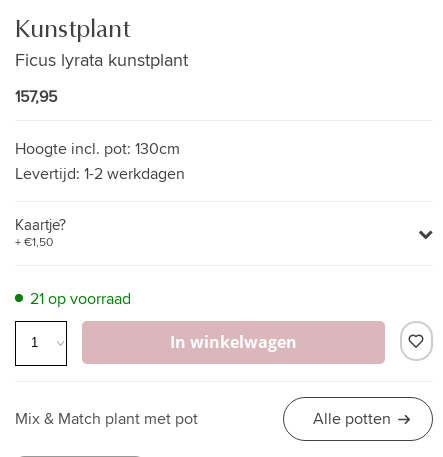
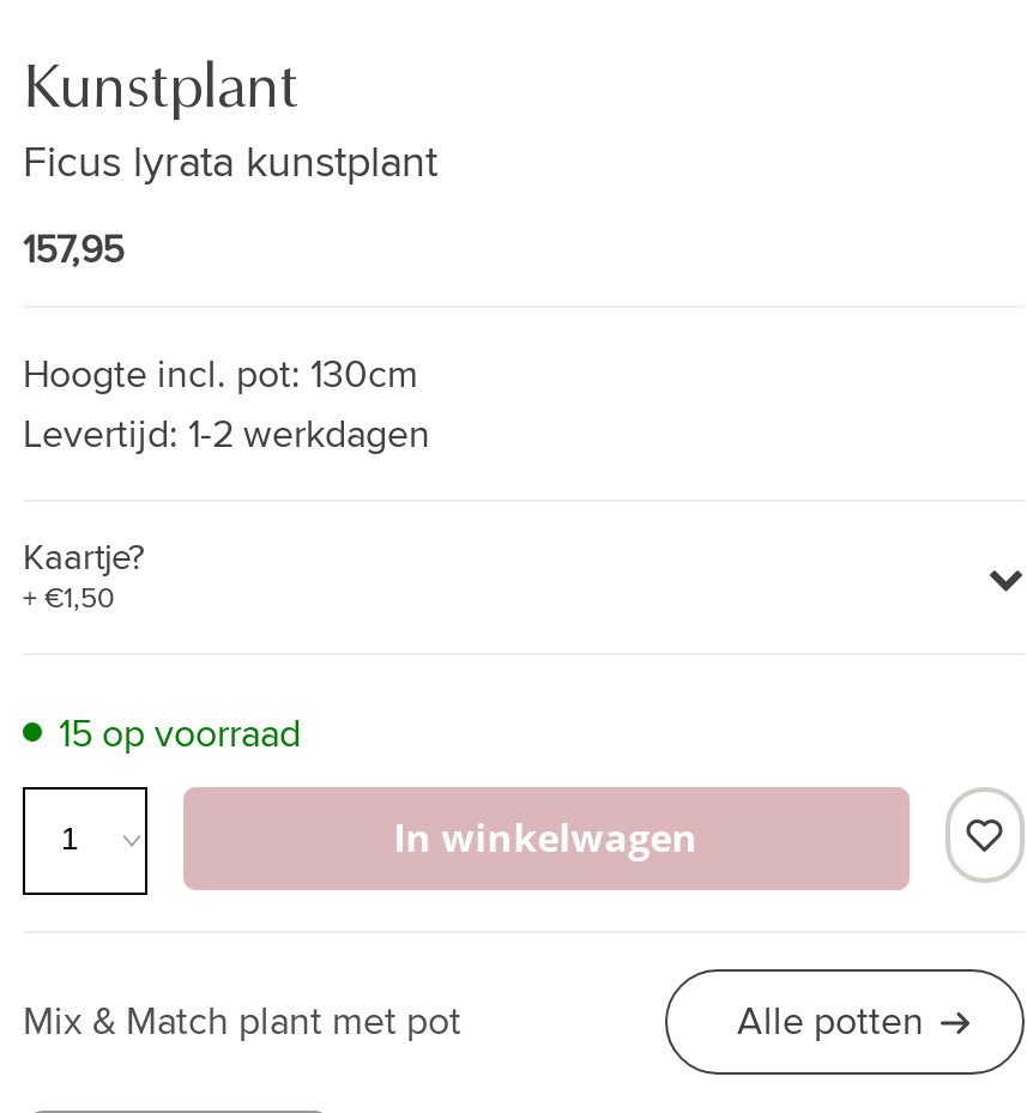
- 21 op voorraad
+ 15 op voorraad
